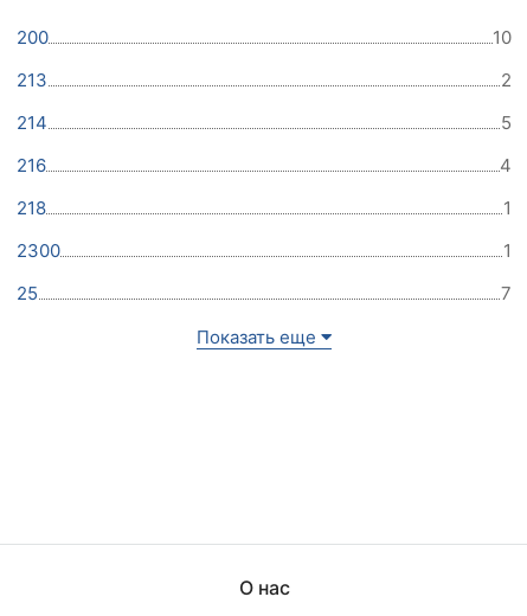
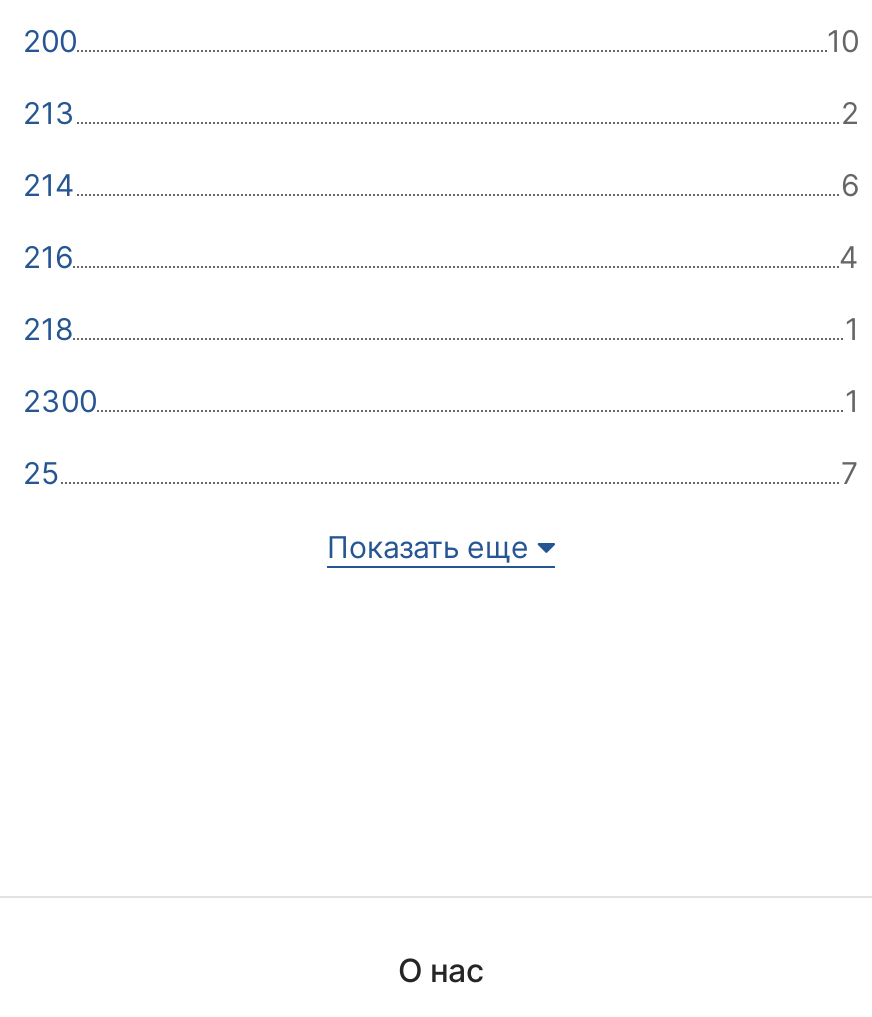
- 5
+ 6
